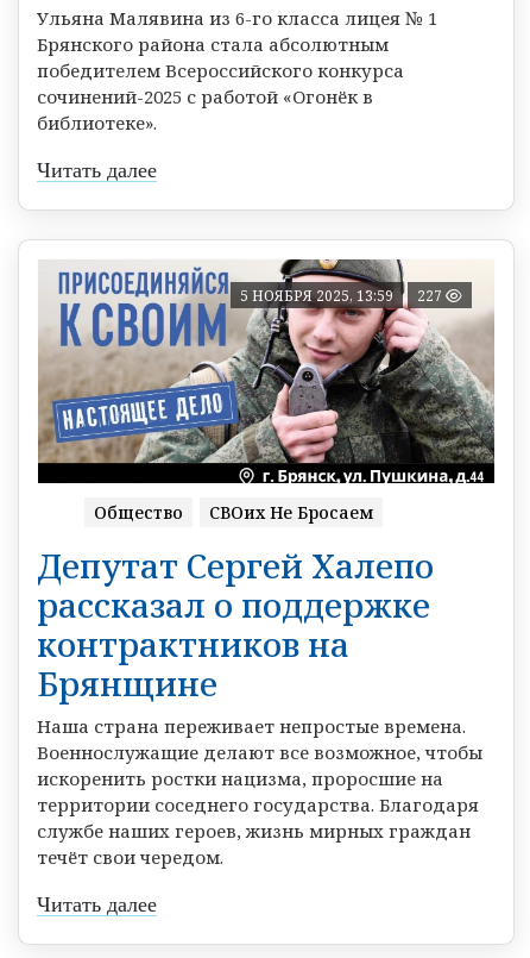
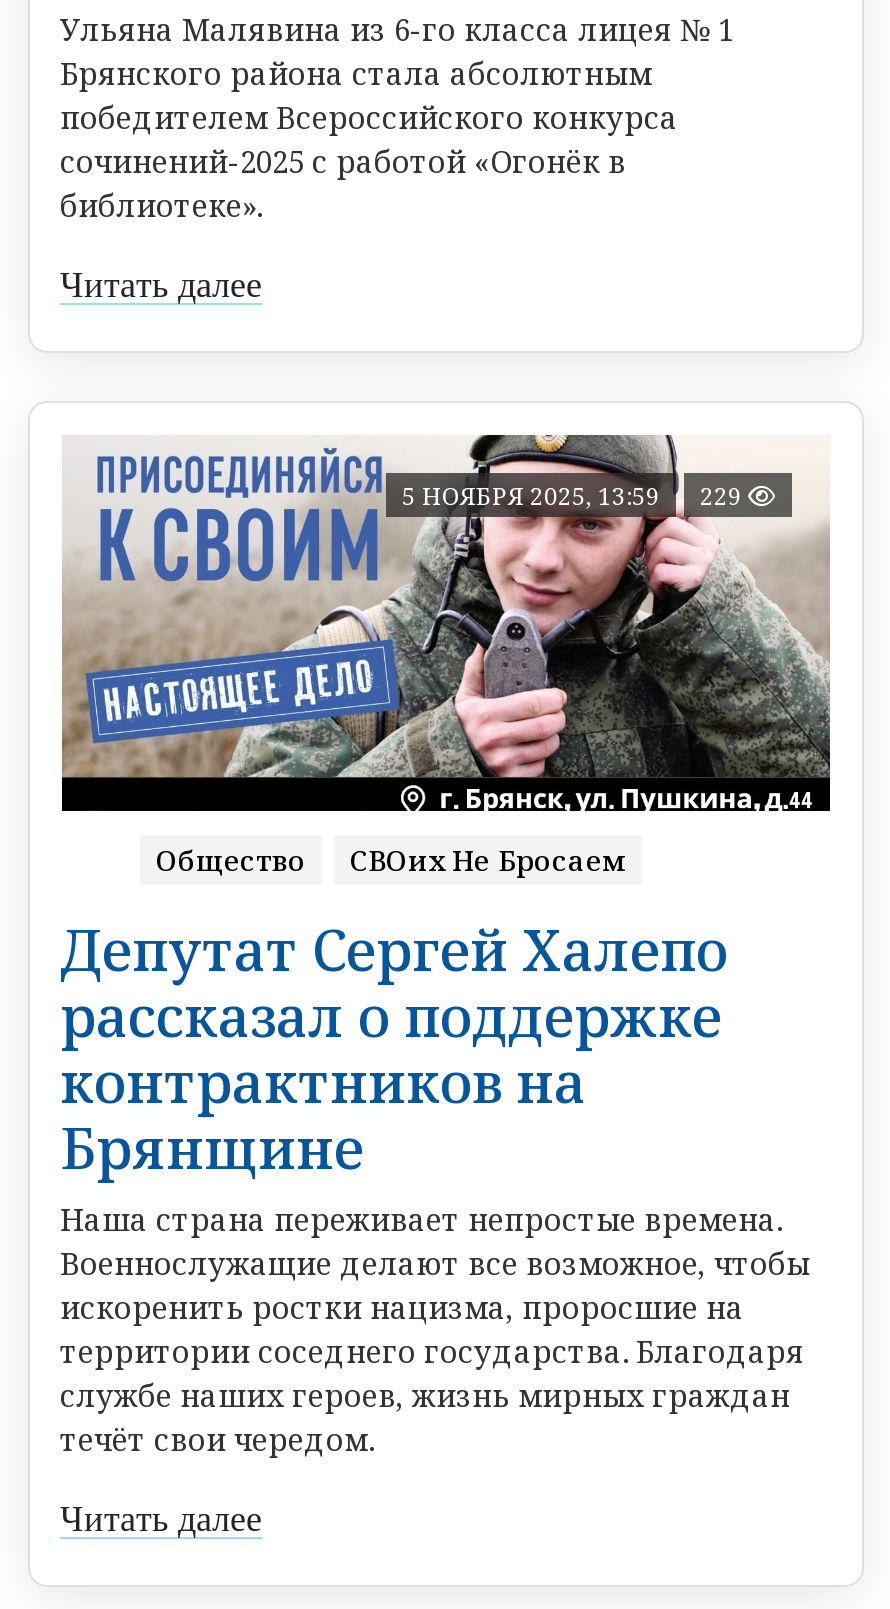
- 5 НОЯБРЯ 2025, 13:59 227
+ 5 НОЯБРЯ 2025, 13:59 229
